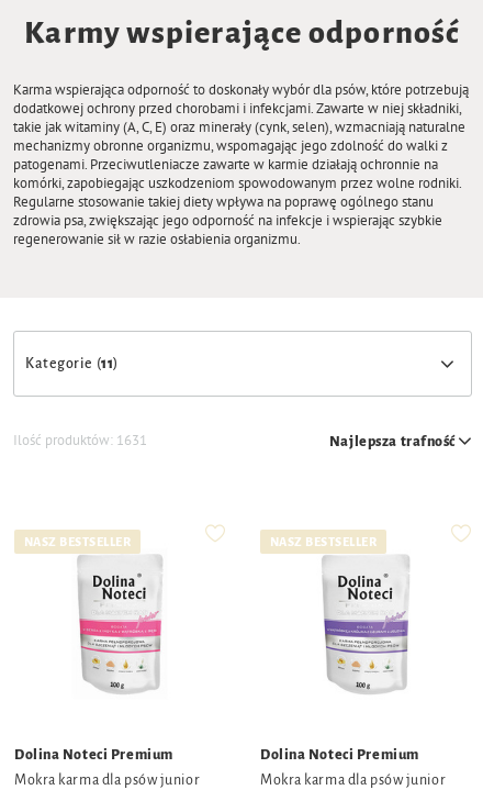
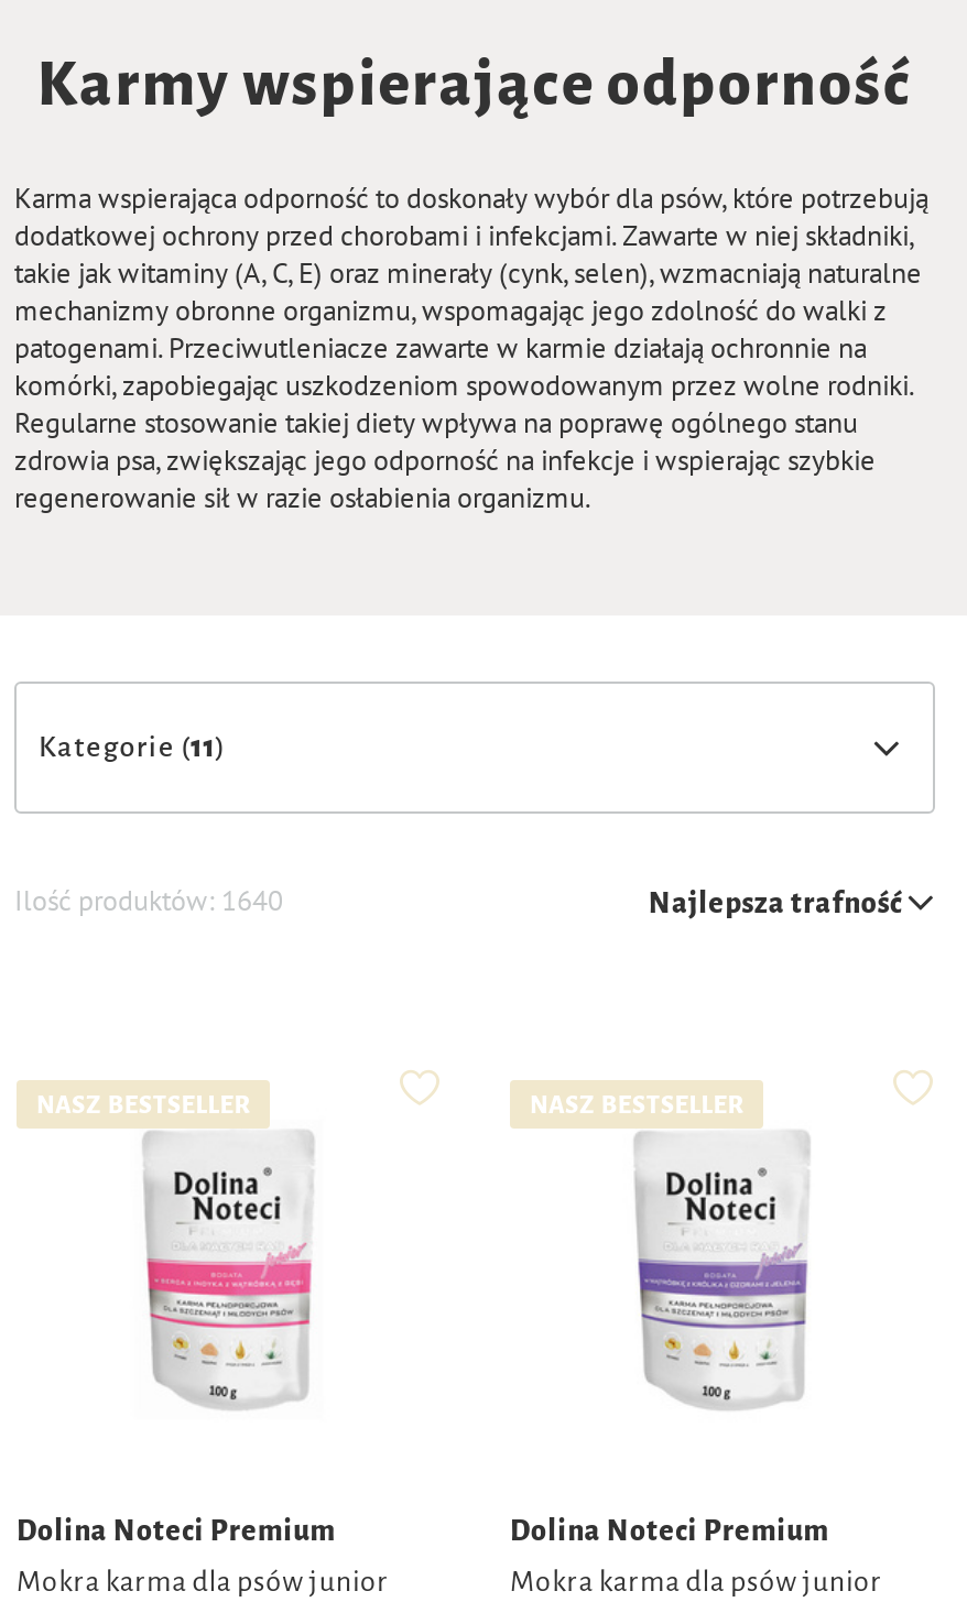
- Ilość produktów: 1631
+ Ilość produktów: 1640
